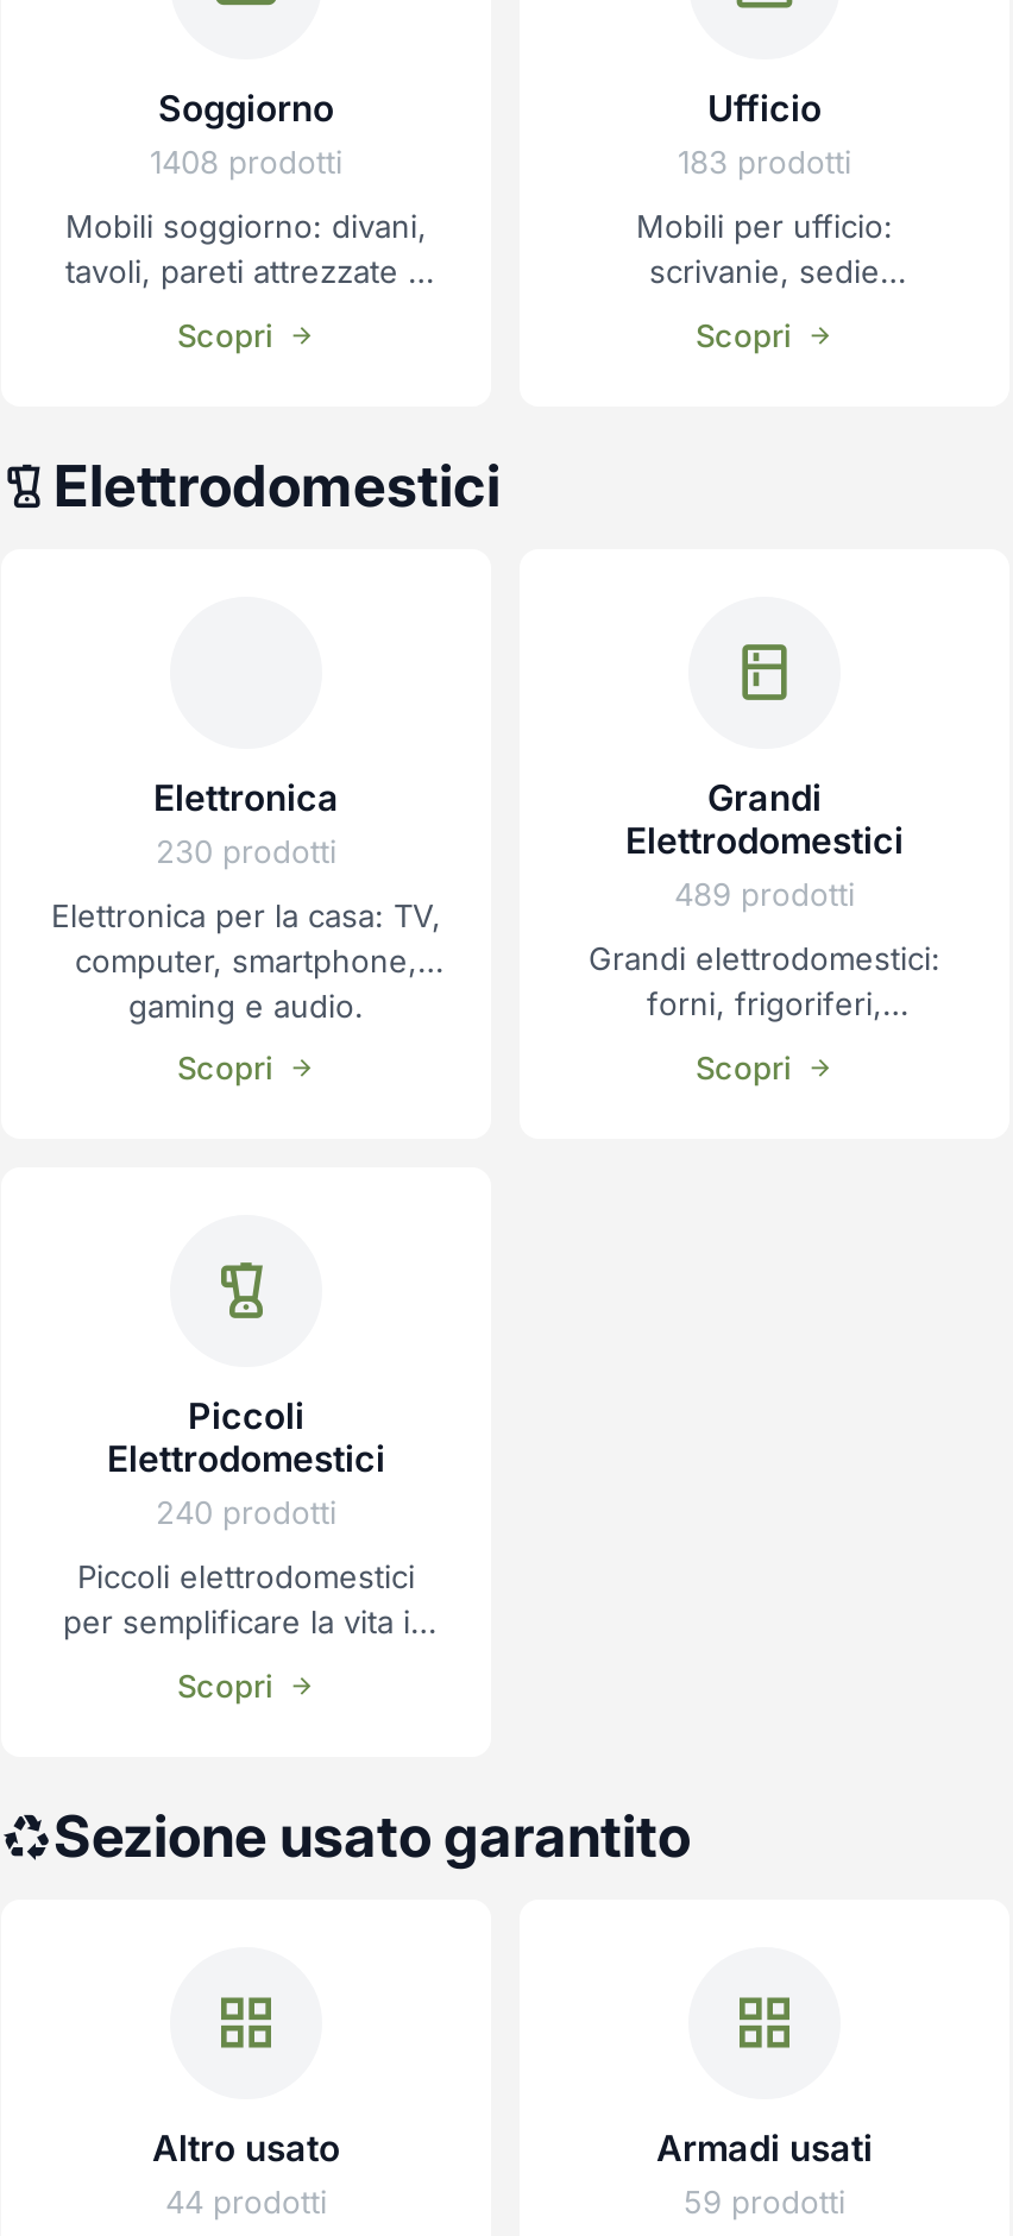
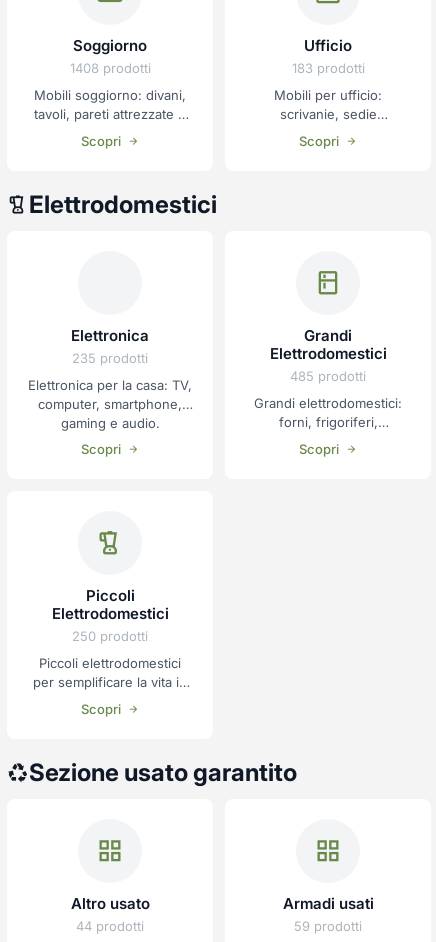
- 230 prodotti
+ 235 prodotti

- 489 prodotti
+ 485 prodotti

- 240 prodotti
+ 250 prodotti
